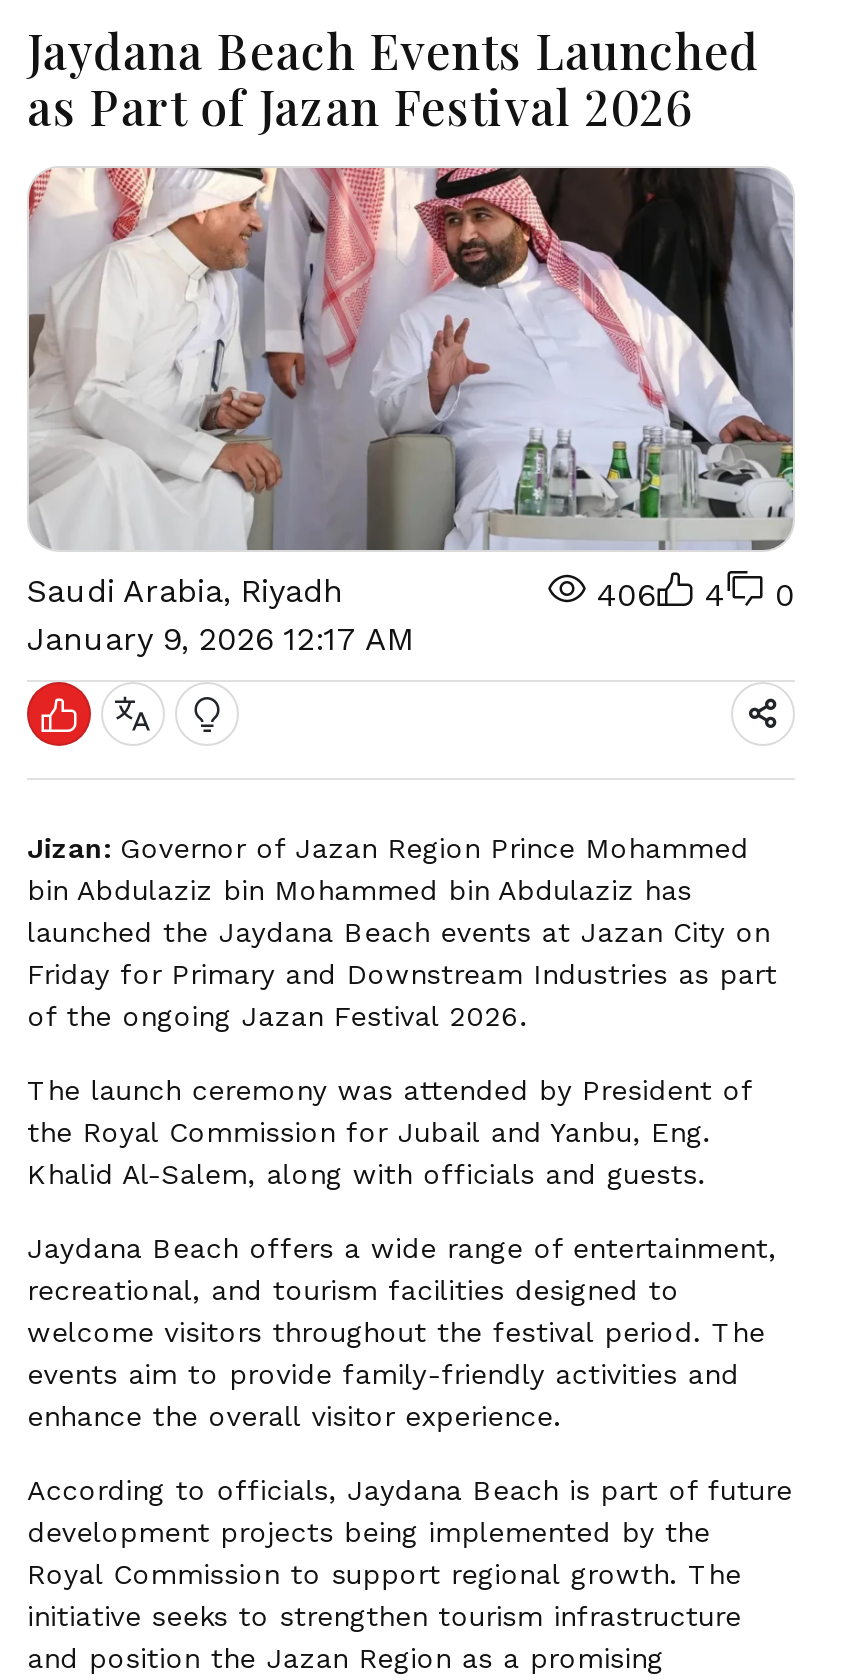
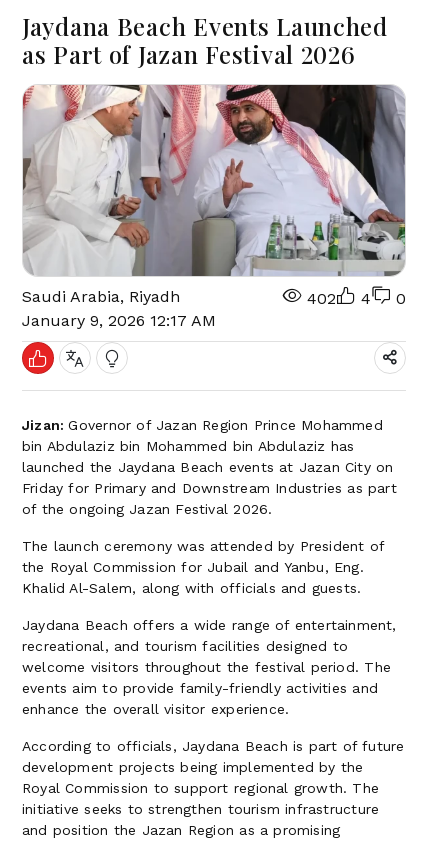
- 406
+ 402
